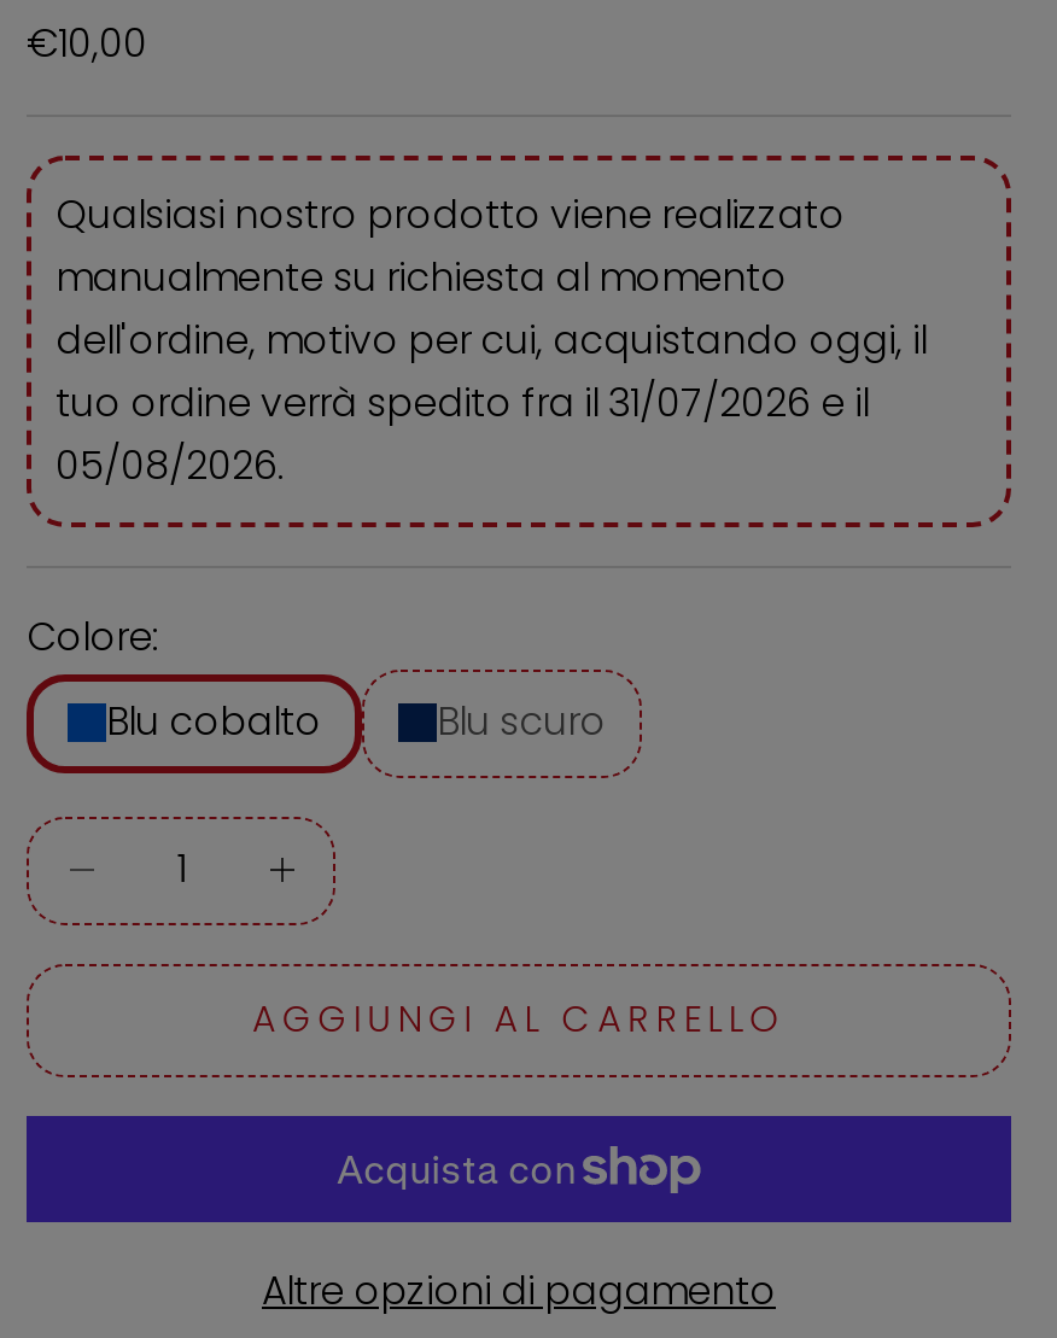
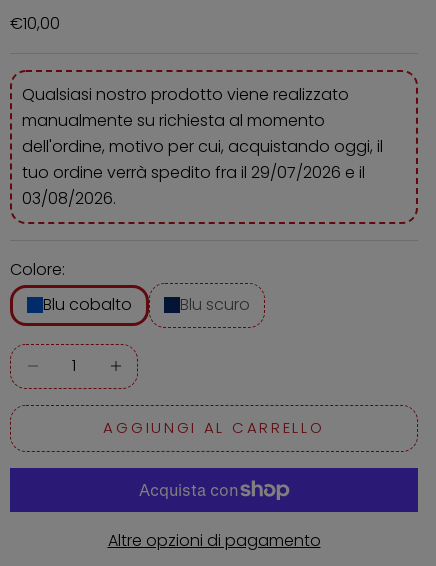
- tuo ordine verrà spedito fra il 31/07/2026 e il
+ tuo ordine verrà spedito fra il 29/07/2026 e il

- 05/08/2026.
+ 03/08/2026.
